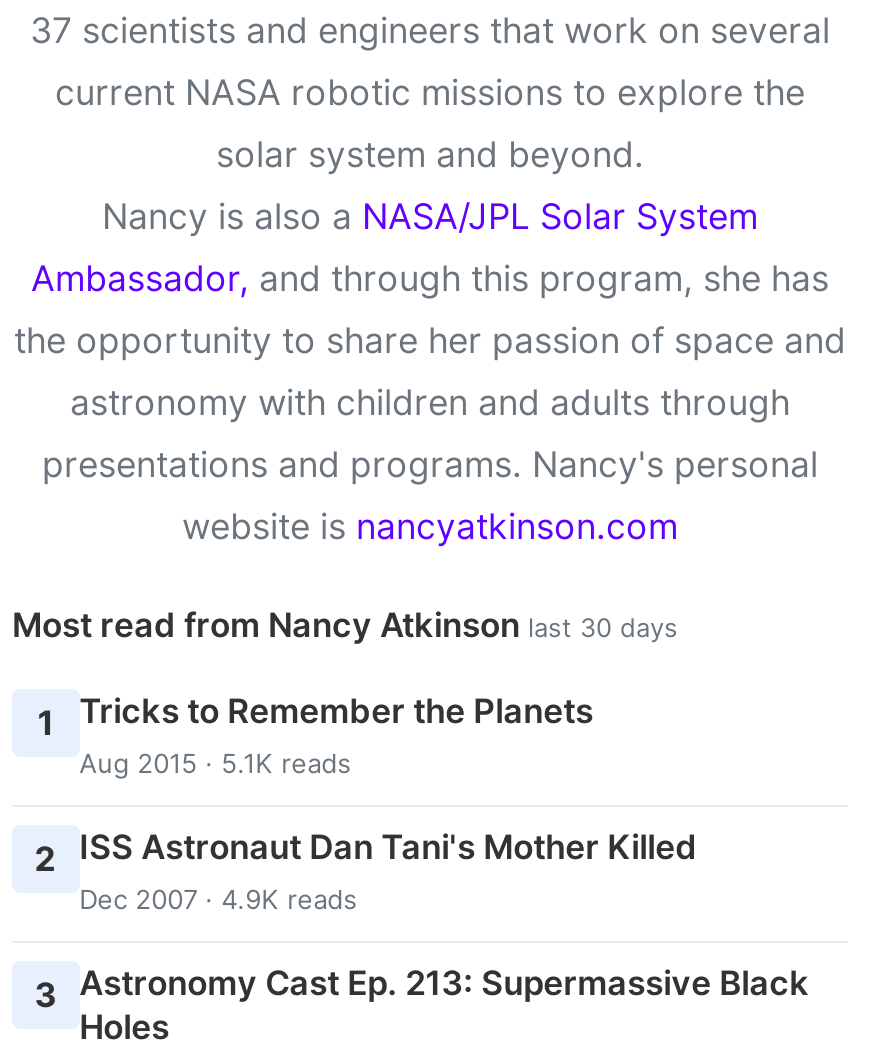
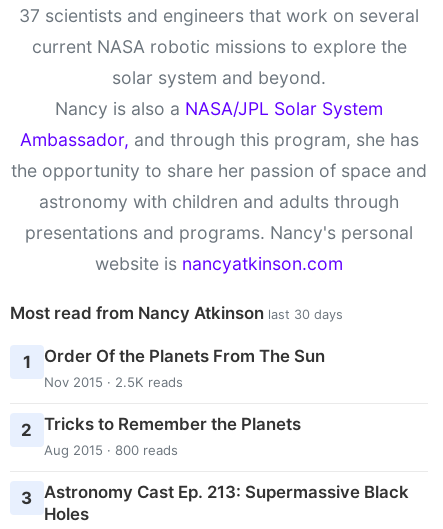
- Tricks to Remember the Planets
- Aug 2015 · 5.1K reads
+ Order Of the Planets From The Sun
+ Nov 2015 · 2.5K reads

- 2 ISS Astronaut Dan Tani's Mother Killed
- Dec 2007 · 4.9K reads
+ 2 Tricks to Remember the Planets
+ Aug 2015 · 800 reads
